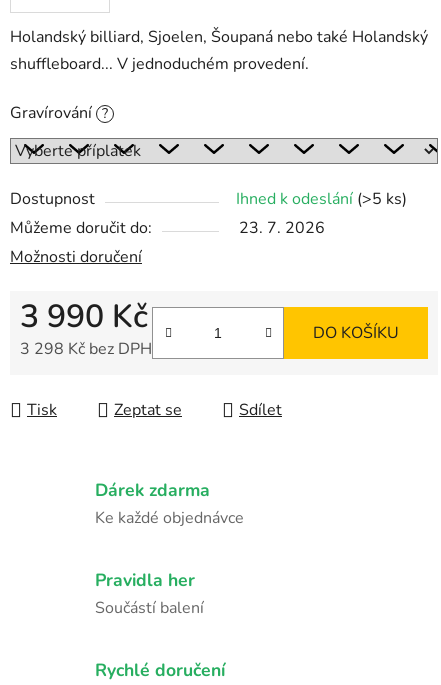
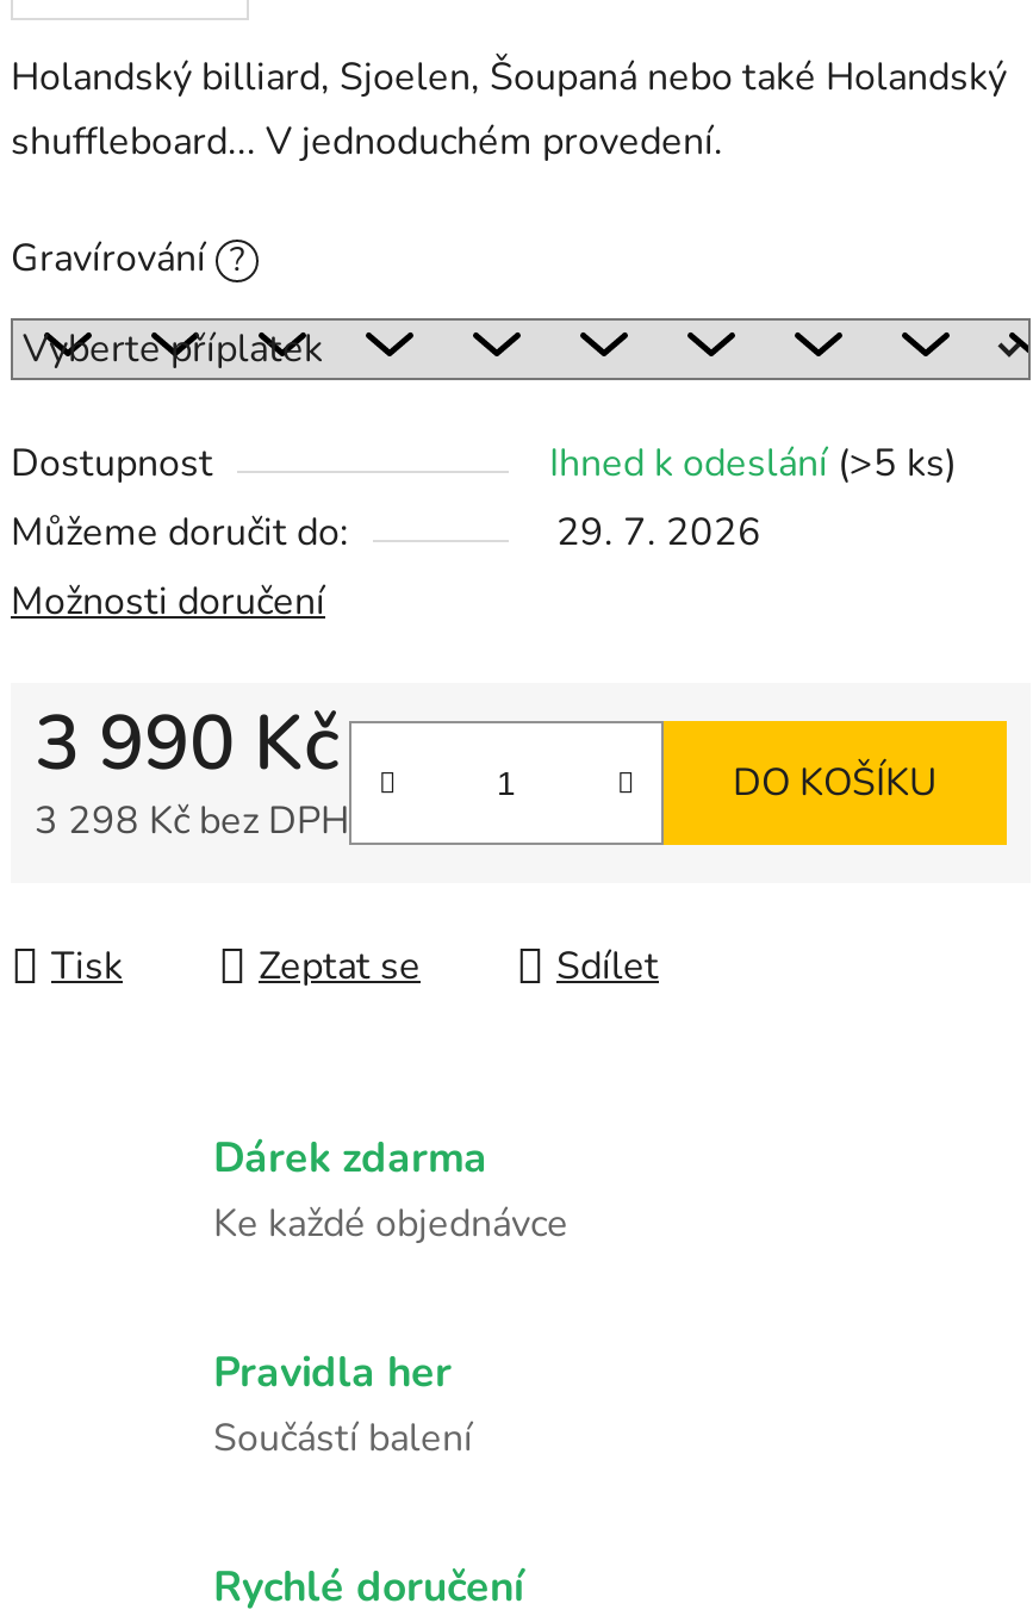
- 23. 7. 2026
+ 29. 7. 2026
